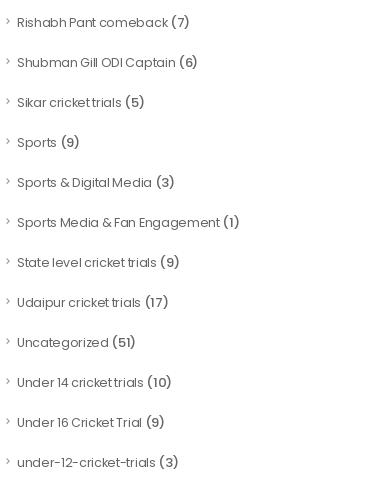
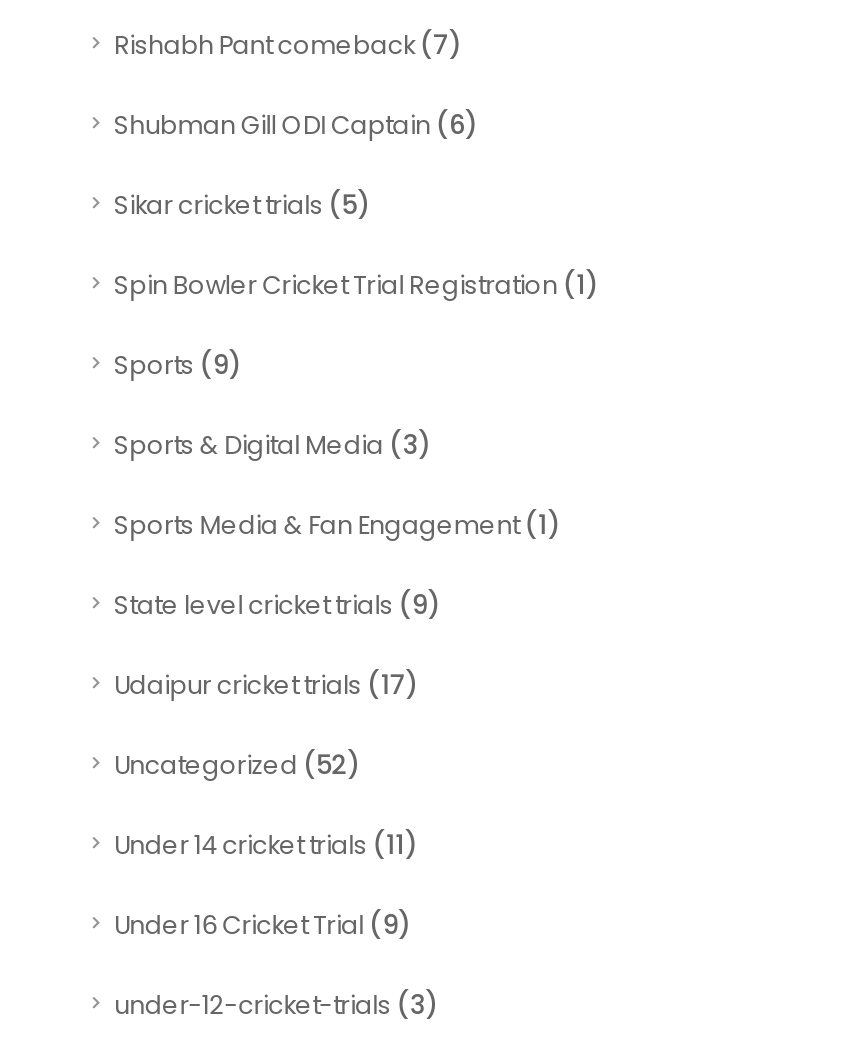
+ Spin Bowler Cricket Trial Registration (1)

- Uncategorized (51)
+ Uncategorized (52)

- Under 14 cricket trials (10)
+ Under 14 cricket trials (11)
